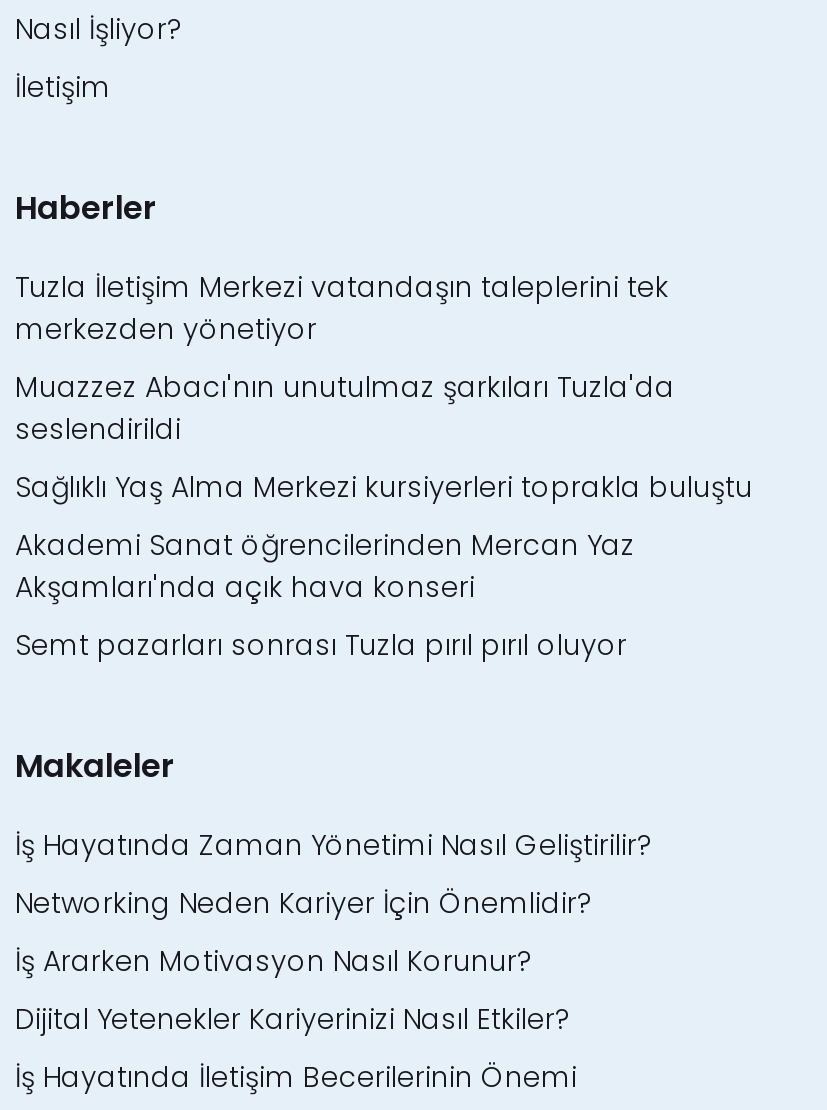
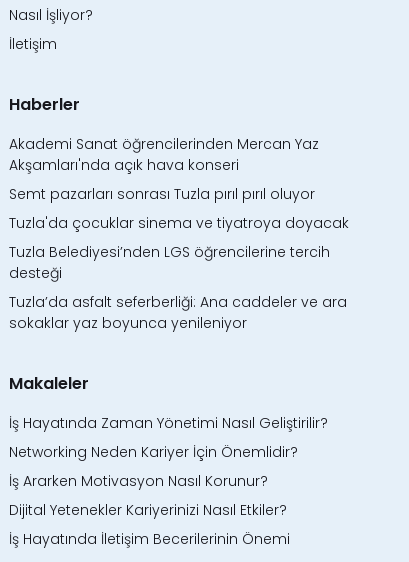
- Tuzla İletişim Merkezi vatandaşın taleplerini tek
- merkezden yönetiyor
- Muazzez Abacı'nın unutulmaz şarkıları Tuzla'da
- seslendirildi
- Sağlıklı Yaş Alma Merkezi kursiyerleri toprakla buluştu

moved up: Akademi Sanat öğrencilerinden Mercan Yaz | Akşamları'nda açık hava konseri | Semt pazarları sonrası Tuzla pırıl pırıl oluyor

+ Tuzla'da çocuklar sinema ve tiyatroya doyacak
+ Tuzla Belediyesi’nden LGS öğrencilerine tercih
+ desteği
+ Tuzla’da asfalt seferberliği: Ana caddeler ve ara
+ sokaklar yaz boyunca yenileniyor
